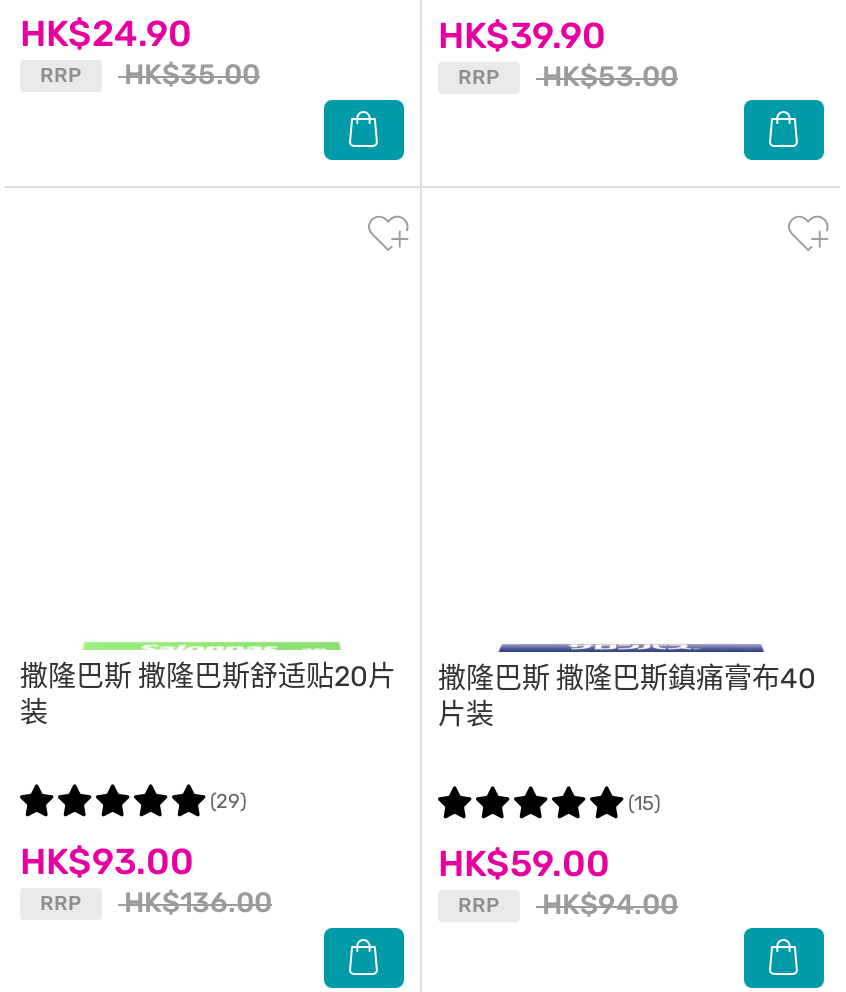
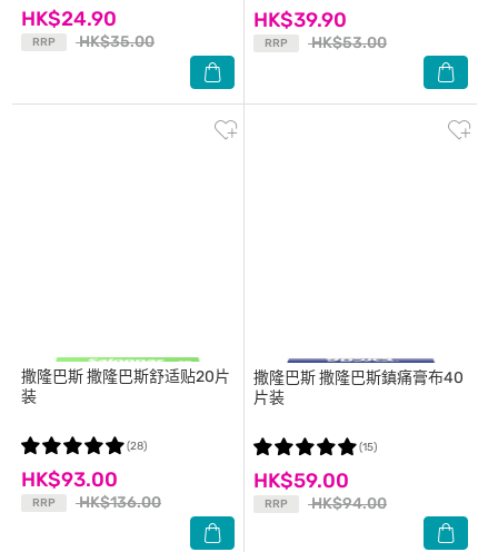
- (29)
+ (28)
